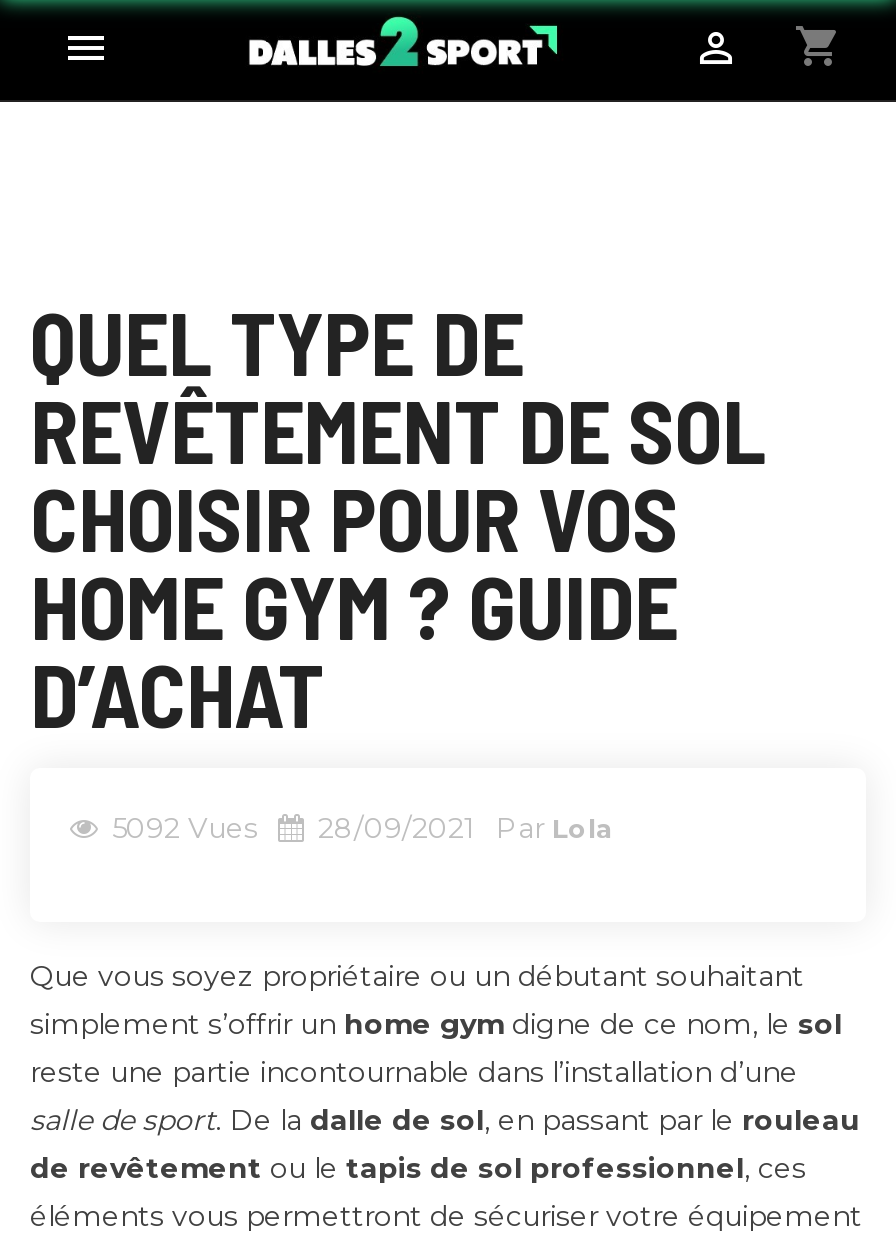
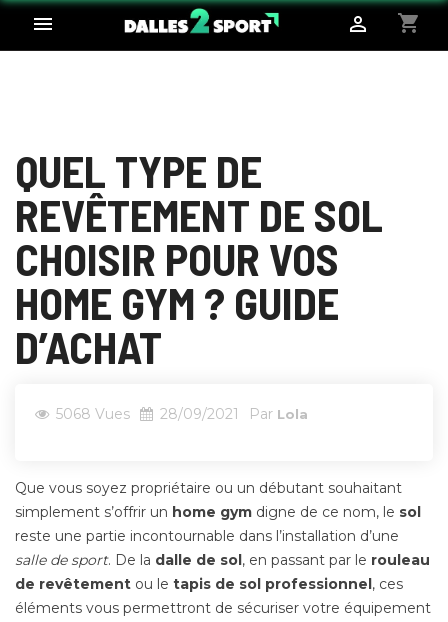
- 5092 Vues 28/09/2021 Par Lola
+ 5068 Vues 28/09/2021 Par Lola
